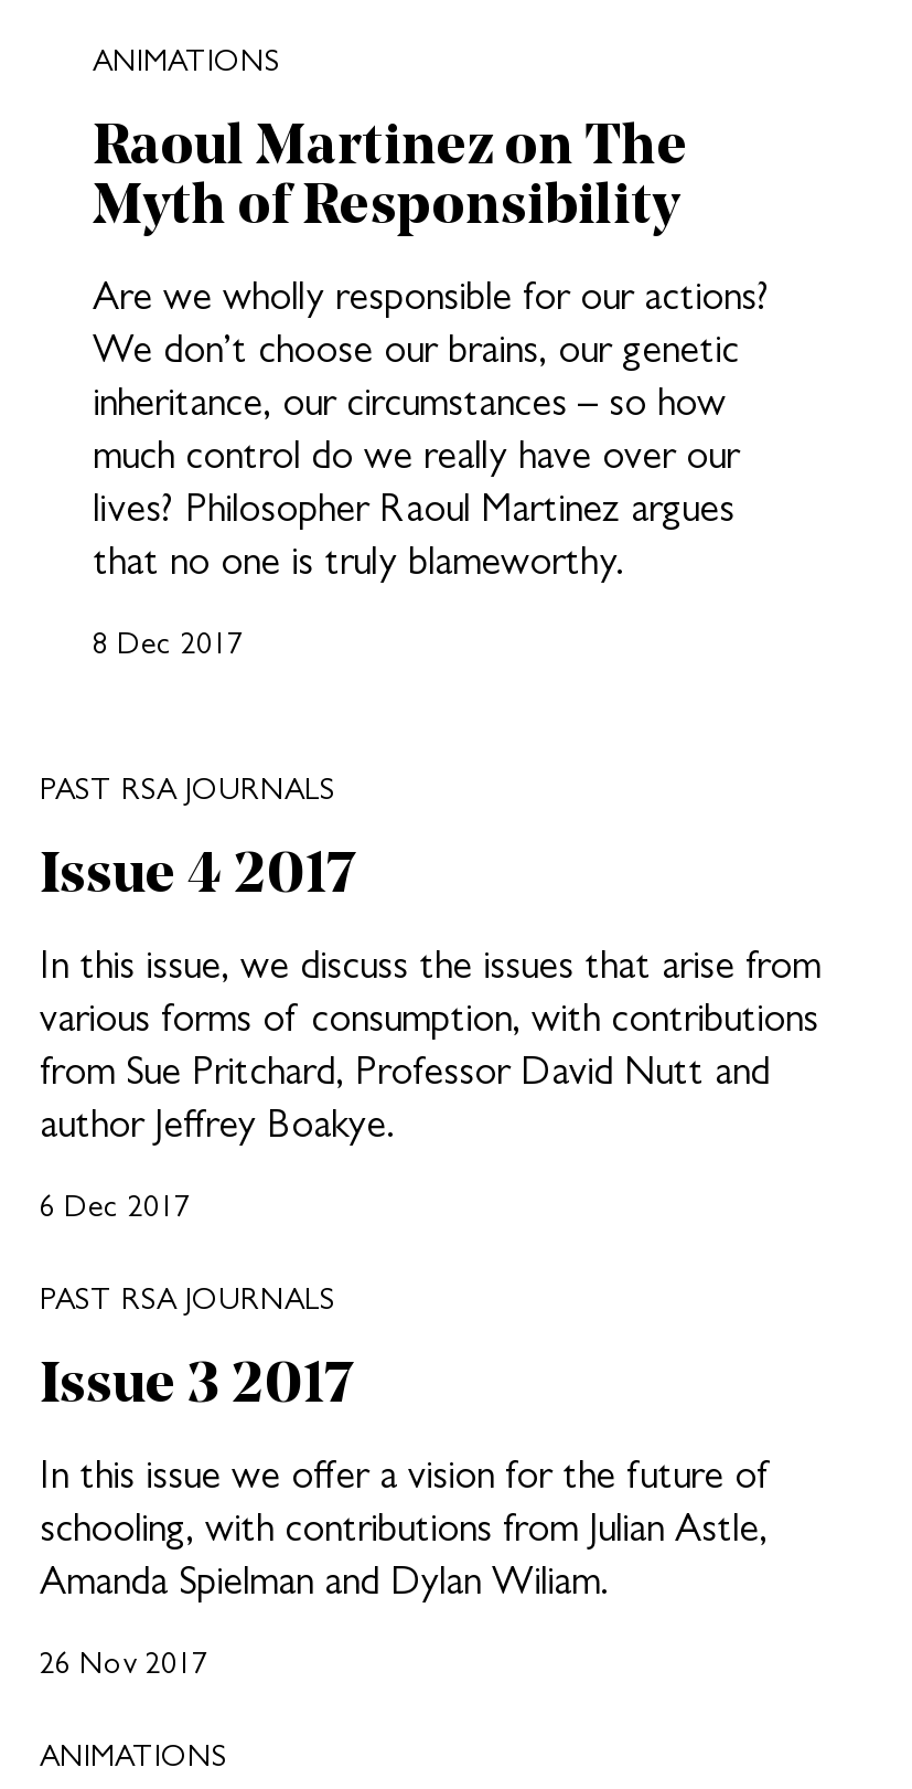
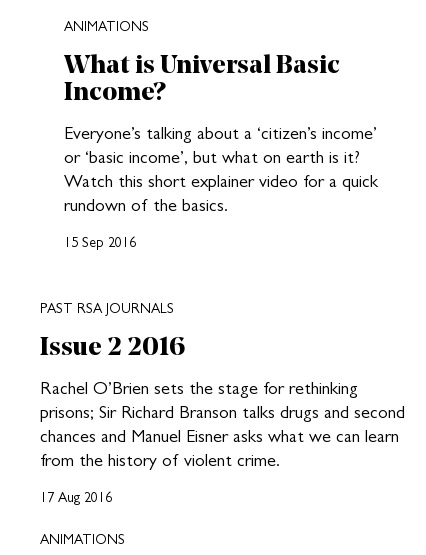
- Raoul Martinez on The
- Myth of Responsibility
+ What is Universal Basic
+ Income?

- Are we wholly responsible for our actions?
- We don’t choose our brains, our genetic
- inheritance, our circumstances – so how
- much control do we really have over our
- lives? Philosopher Raoul Martinez argues
- that no one is truly blameworthy.
+ Everyone’s talking about a ‘citizen’s income’
+ or ‘basic income’, but what on earth is it?
+ Watch this short explainer video for a quick
+ rundown of the basics.

- 8 Dec 2017
+ 15 Sep 2016

- Issue 4 2017
- In this issue, we discuss the issues that arise from
- various forms of consumption, with contributions
- from Sue Pritchard, Professor David Nutt and
- author Jeffrey Boakye.
- 6 Dec 2017
- PAST RSA JOURNALS
- Issue 3 2017
- In this issue we offer a vision for the future of
- schooling, with contributions from Julian Astle,
- Amanda Spielman and Dylan Wiliam.
- 26 Nov 2017
+ Issue 2 2016
+ Rachel O’Brien sets the stage for rethinking
+ prisons; Sir Richard Branson talks drugs and second
+ chances and Manuel Eisner asks what we can learn
+ from the history of violent crime.
+ 17 Aug 2016
